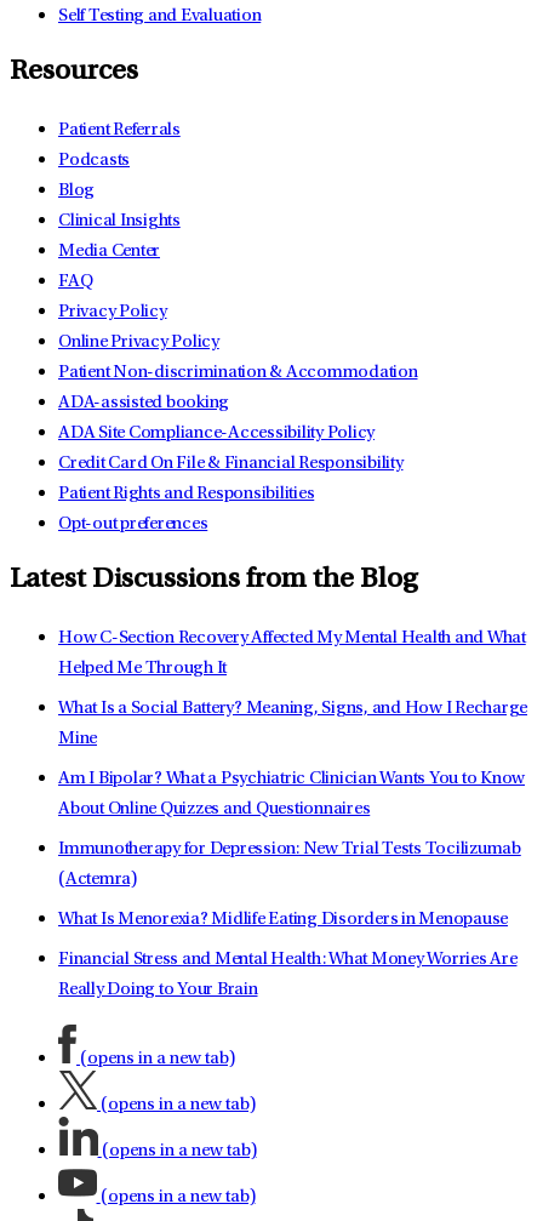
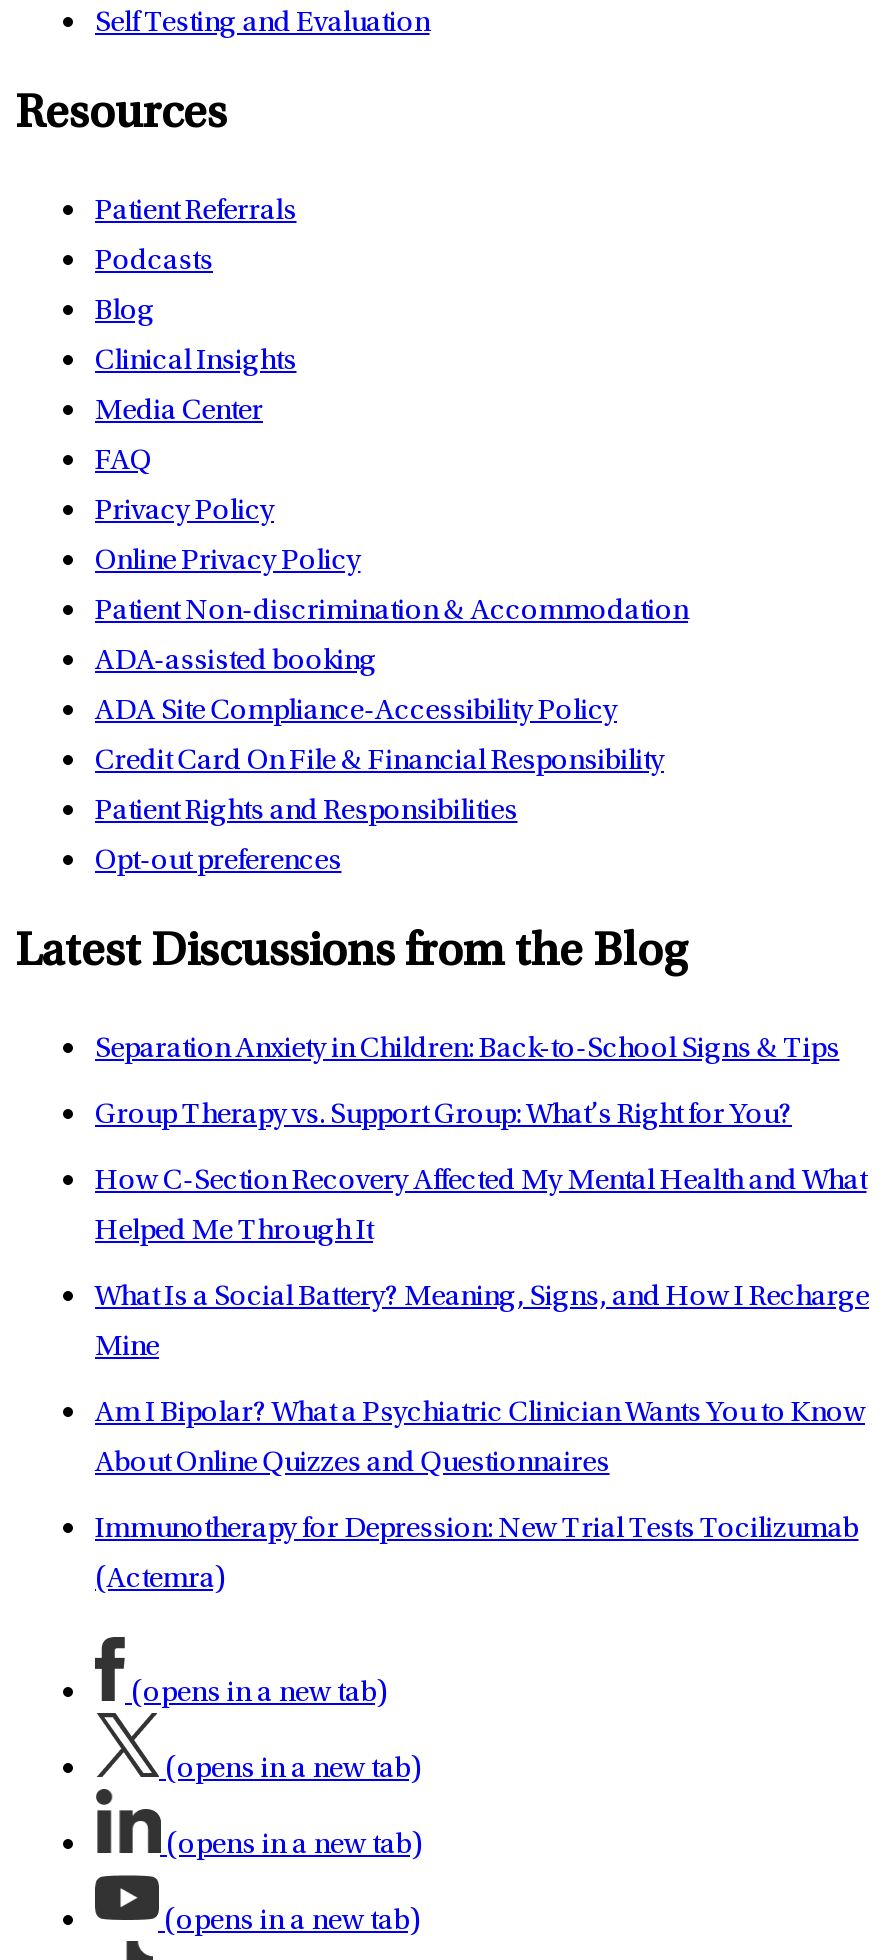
+ Separation Anxiety in Children: Back-to-School Signs & Tips
+ Group Therapy vs. Support Group: What’s Right for You?

moved down: How C-Section Recovery Affected My Mental Health and What | Helped Me Through It | What Is a Social Battery? Meaning, Signs, and How I Recharge | Mine | Am I Bipolar? What a Psychiatric Clinician Wants You to Know | About Online Quizzes and Questionnaires | Immunotherapy for Depression: New Trial Tests Tocilizumab | (Actemra)

- What Is Menorexia? Midlife Eating Disorders in Menopause
- Financial Stress and Mental Health: What Money Worries Are
- Really Doing to Your Brain
